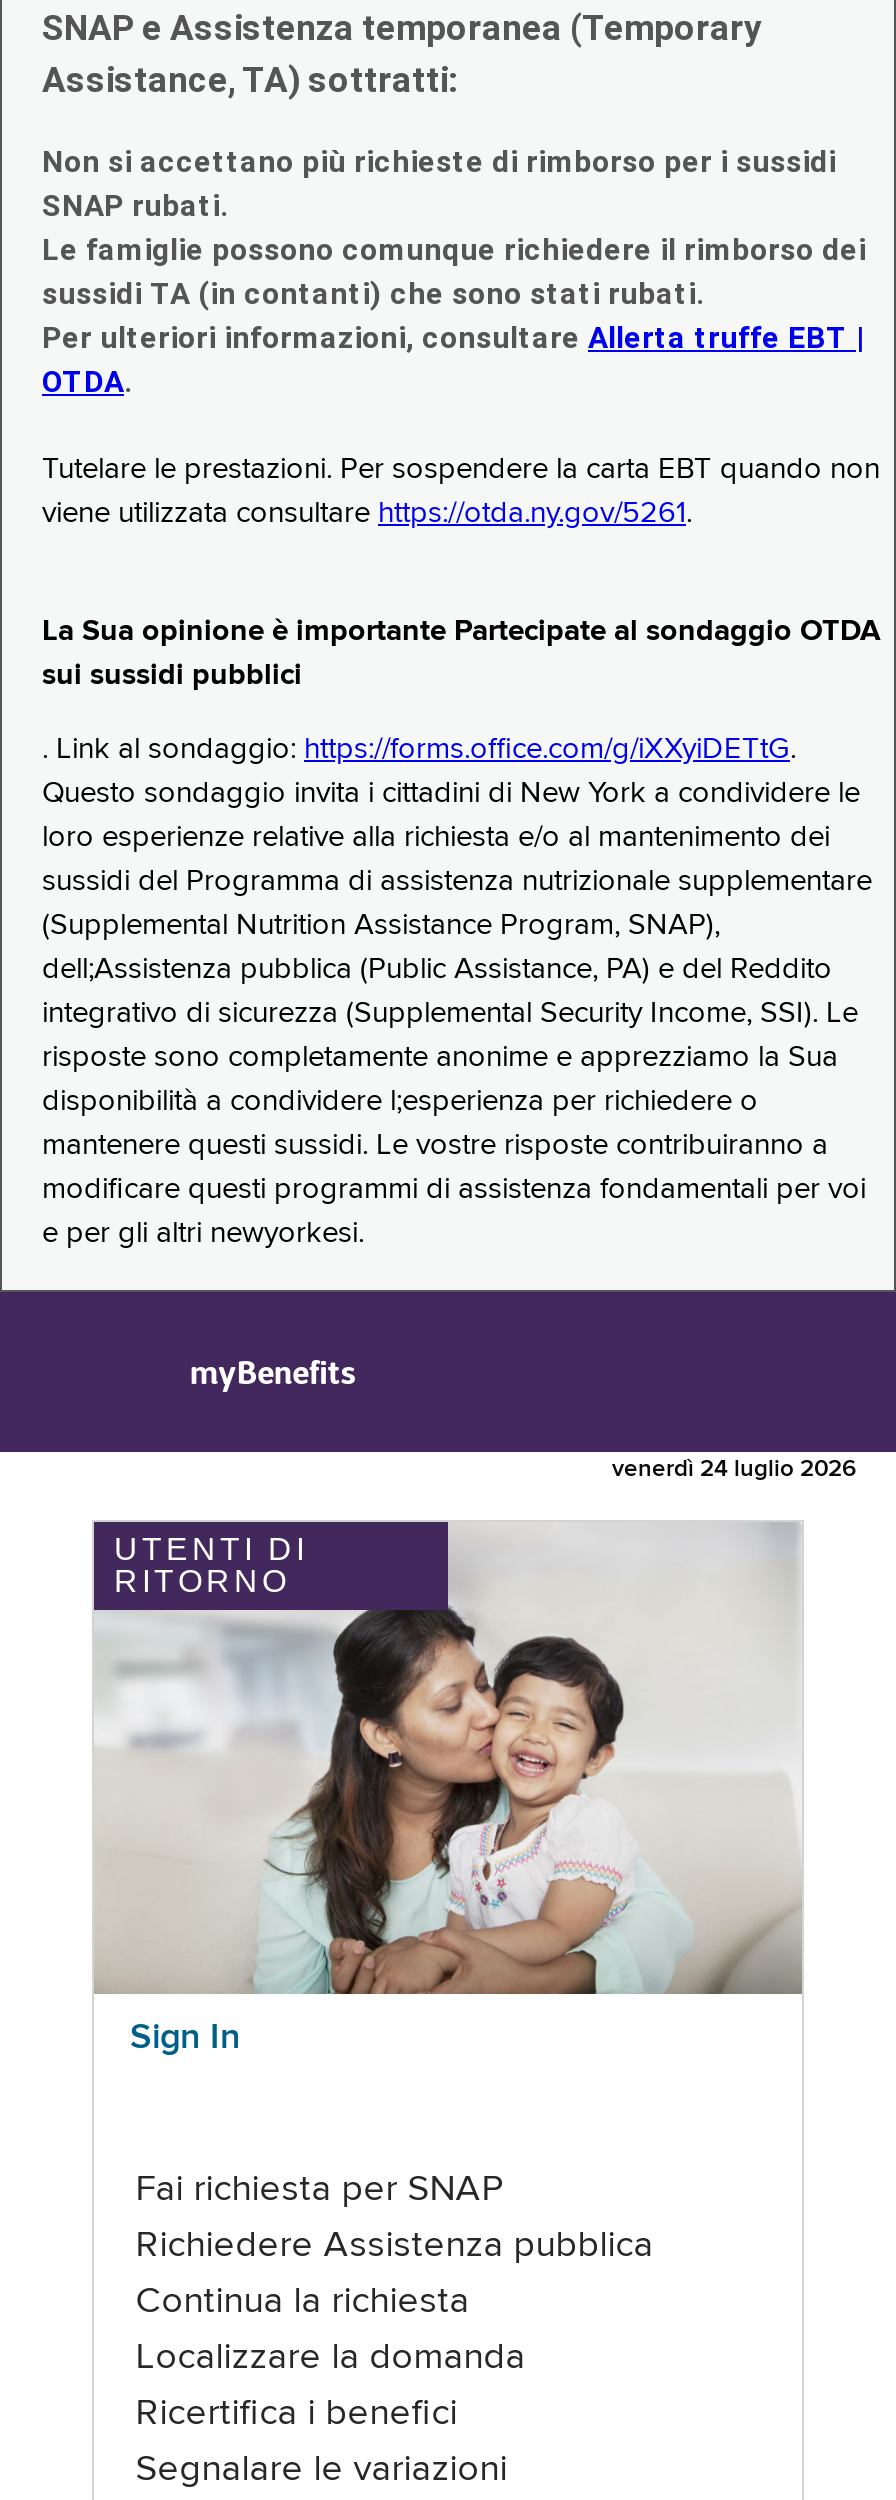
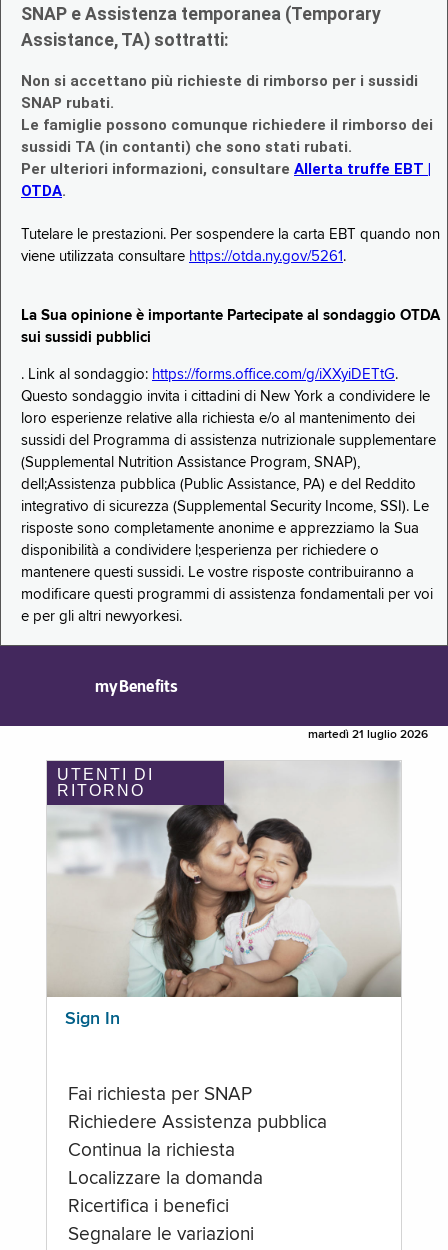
- venerdì 24 luglio 2026
+ martedì 21 luglio 2026
